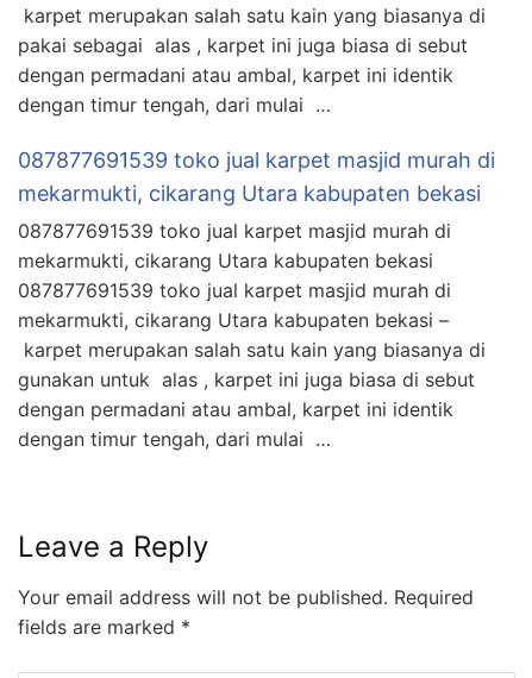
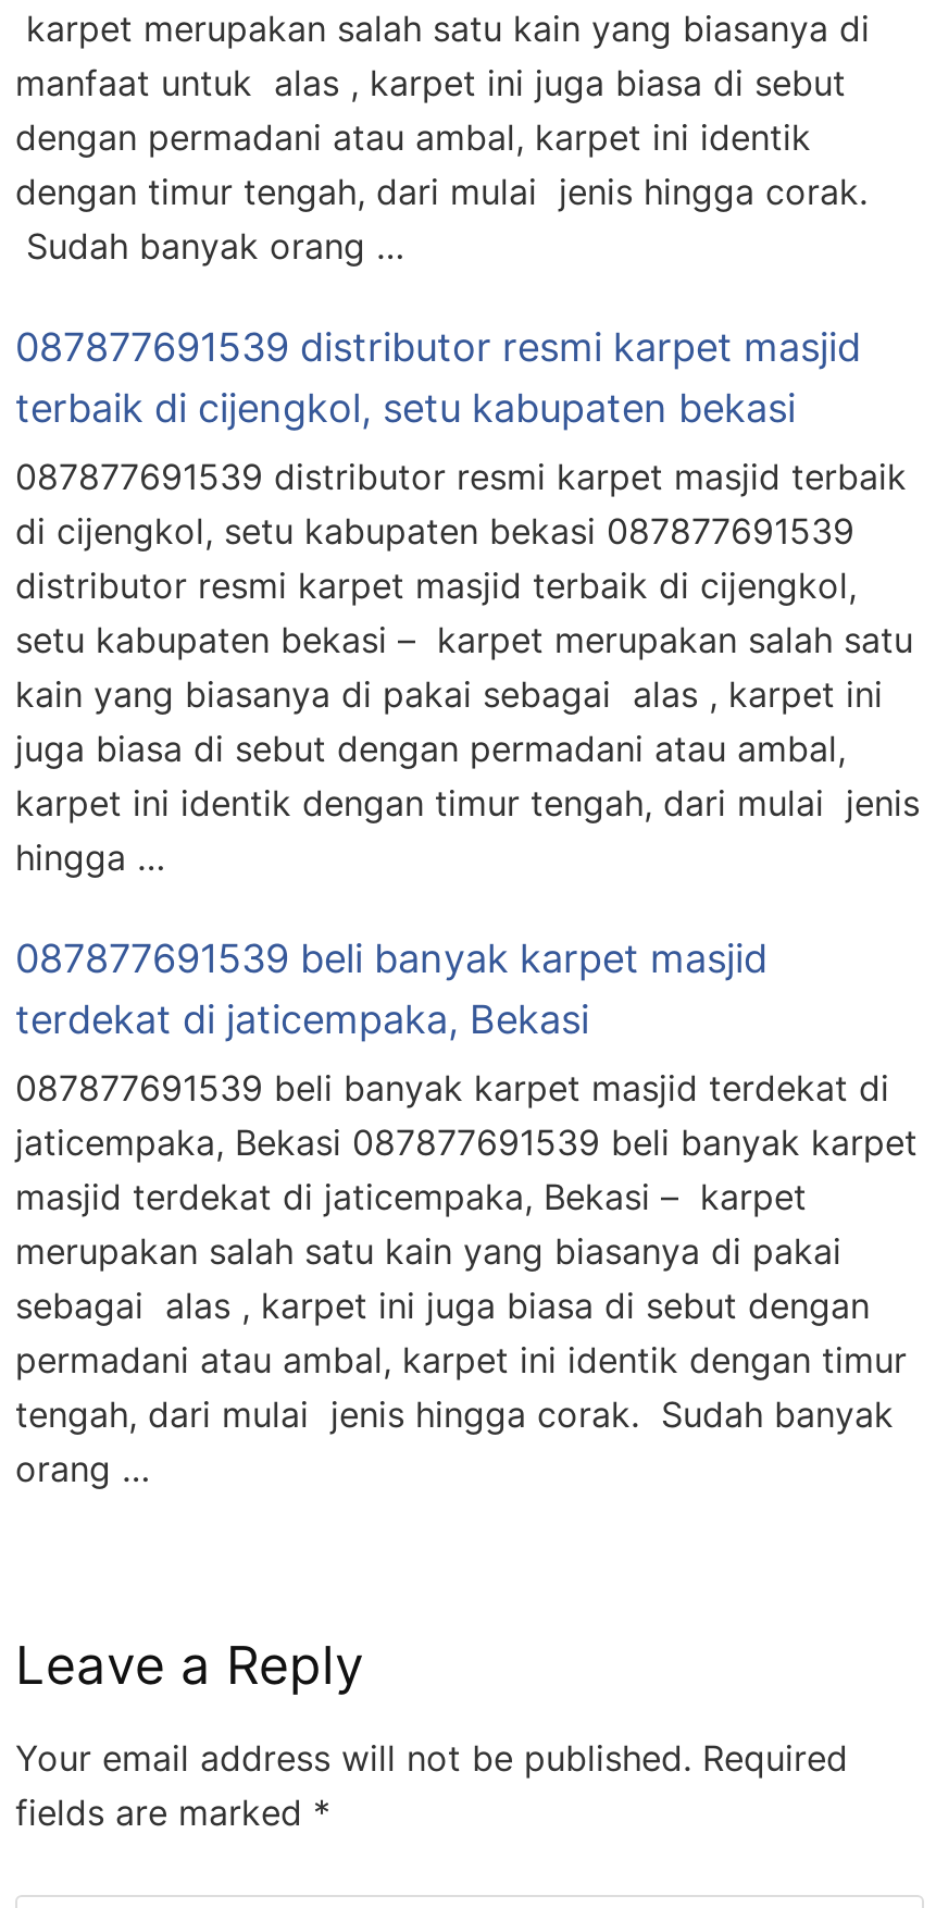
- pakai sebagai alas , karpet ini juga biasa di sebut
+ manfaat untuk alas , karpet ini juga biasa di sebut

- dengan timur tengah, dari mulai …
- 087877691539 toko jual karpet masjid murah di
- mekarmukti, cikarang Utara kabupaten bekasi
- 087877691539 toko jual karpet masjid murah di
- mekarmukti, cikarang Utara kabupaten bekasi
- 087877691539 toko jual karpet masjid murah di
- mekarmukti, cikarang Utara kabupaten bekasi –
- karpet merupakan salah satu kain yang biasanya di
- gunakan untuk alas , karpet ini juga biasa di sebut
- dengan permadani atau ambal, karpet ini identik
- dengan timur tengah, dari mulai …
+ dengan timur tengah, dari mulai jenis hingga corak.
+ Sudah banyak orang …
+ 087877691539 distributor resmi karpet masjid
+ terbaik di cijengkol, setu kabupaten bekasi
+ 087877691539 distributor resmi karpet masjid terbaik
+ di cijengkol, setu kabupaten bekasi 087877691539
+ distributor resmi karpet masjid terbaik di cijengkol,
+ setu kabupaten bekasi – karpet merupakan salah satu
+ kain yang biasanya di pakai sebagai alas , karpet ini
+ juga biasa di sebut dengan permadani atau ambal,
+ karpet ini identik dengan timur tengah, dari mulai jenis
+ hingga …
+ 087877691539 beli banyak karpet masjid
+ terdekat di jaticempaka, Bekasi
+ 087877691539 beli banyak karpet masjid terdekat di
+ jaticempaka, Bekasi 087877691539 beli banyak karpet
+ masjid terdekat di jaticempaka, Bekasi – karpet
+ merupakan salah satu kain yang biasanya di pakai
+ sebagai alas , karpet ini juga biasa di sebut dengan
+ permadani atau ambal, karpet ini identik dengan timur
+ tengah, dari mulai jenis hingga corak. Sudah banyak
+ orang …
